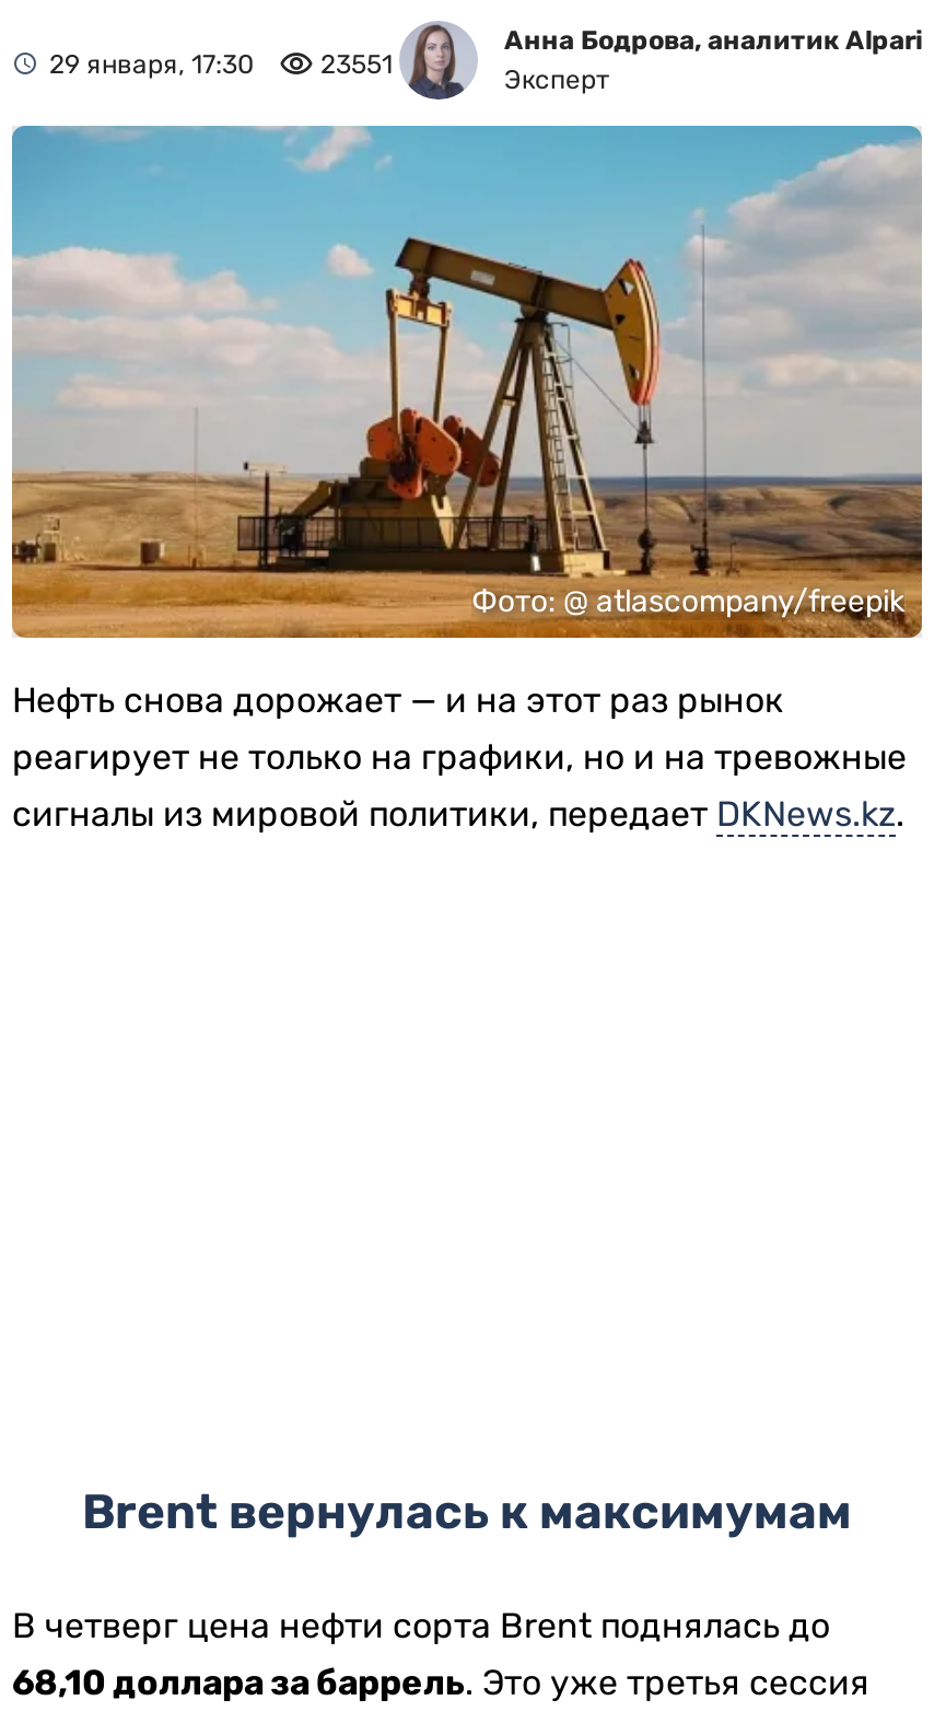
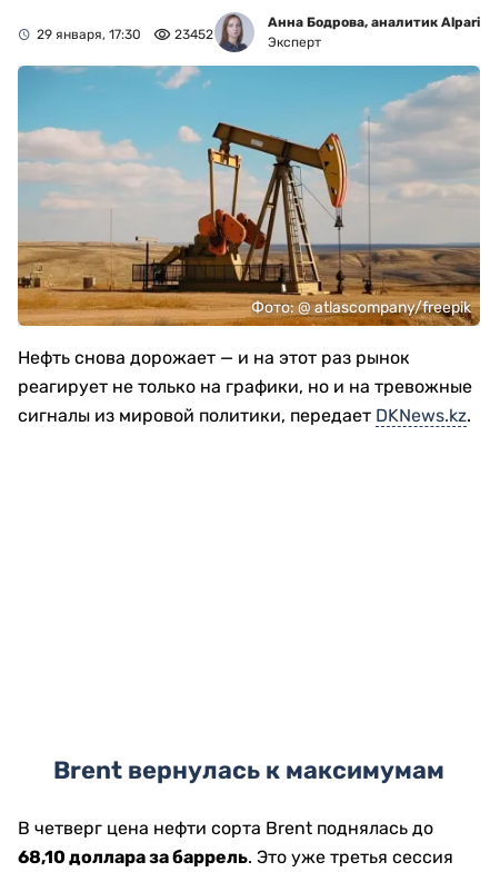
- 23551
+ 23452
